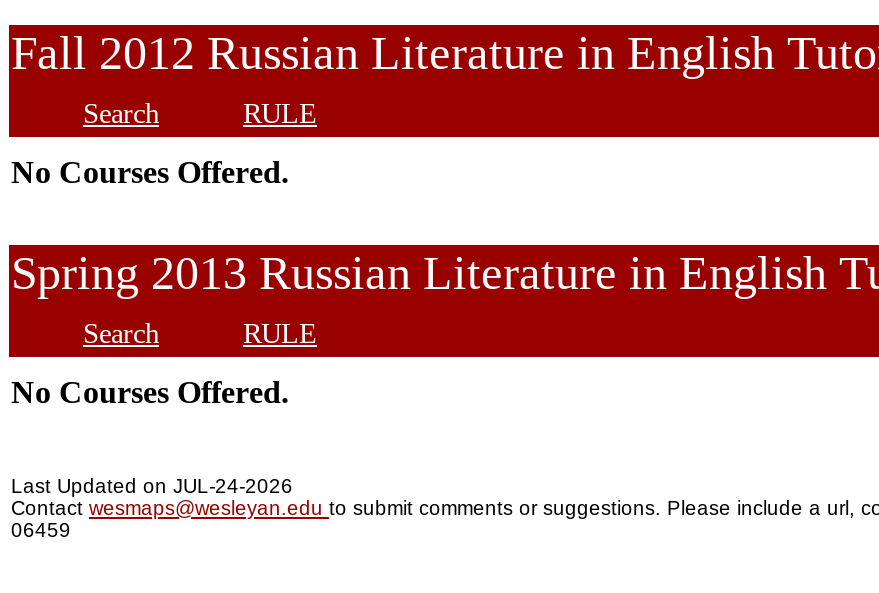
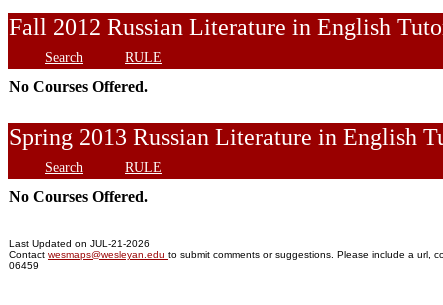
- Last Updated on JUL-24-2026
+ Last Updated on JUL-21-2026
